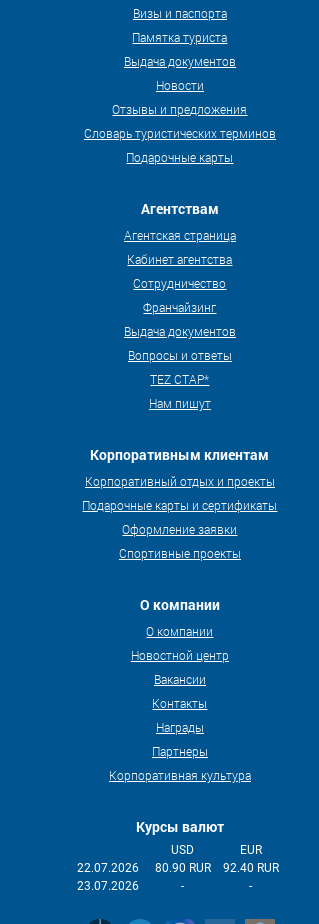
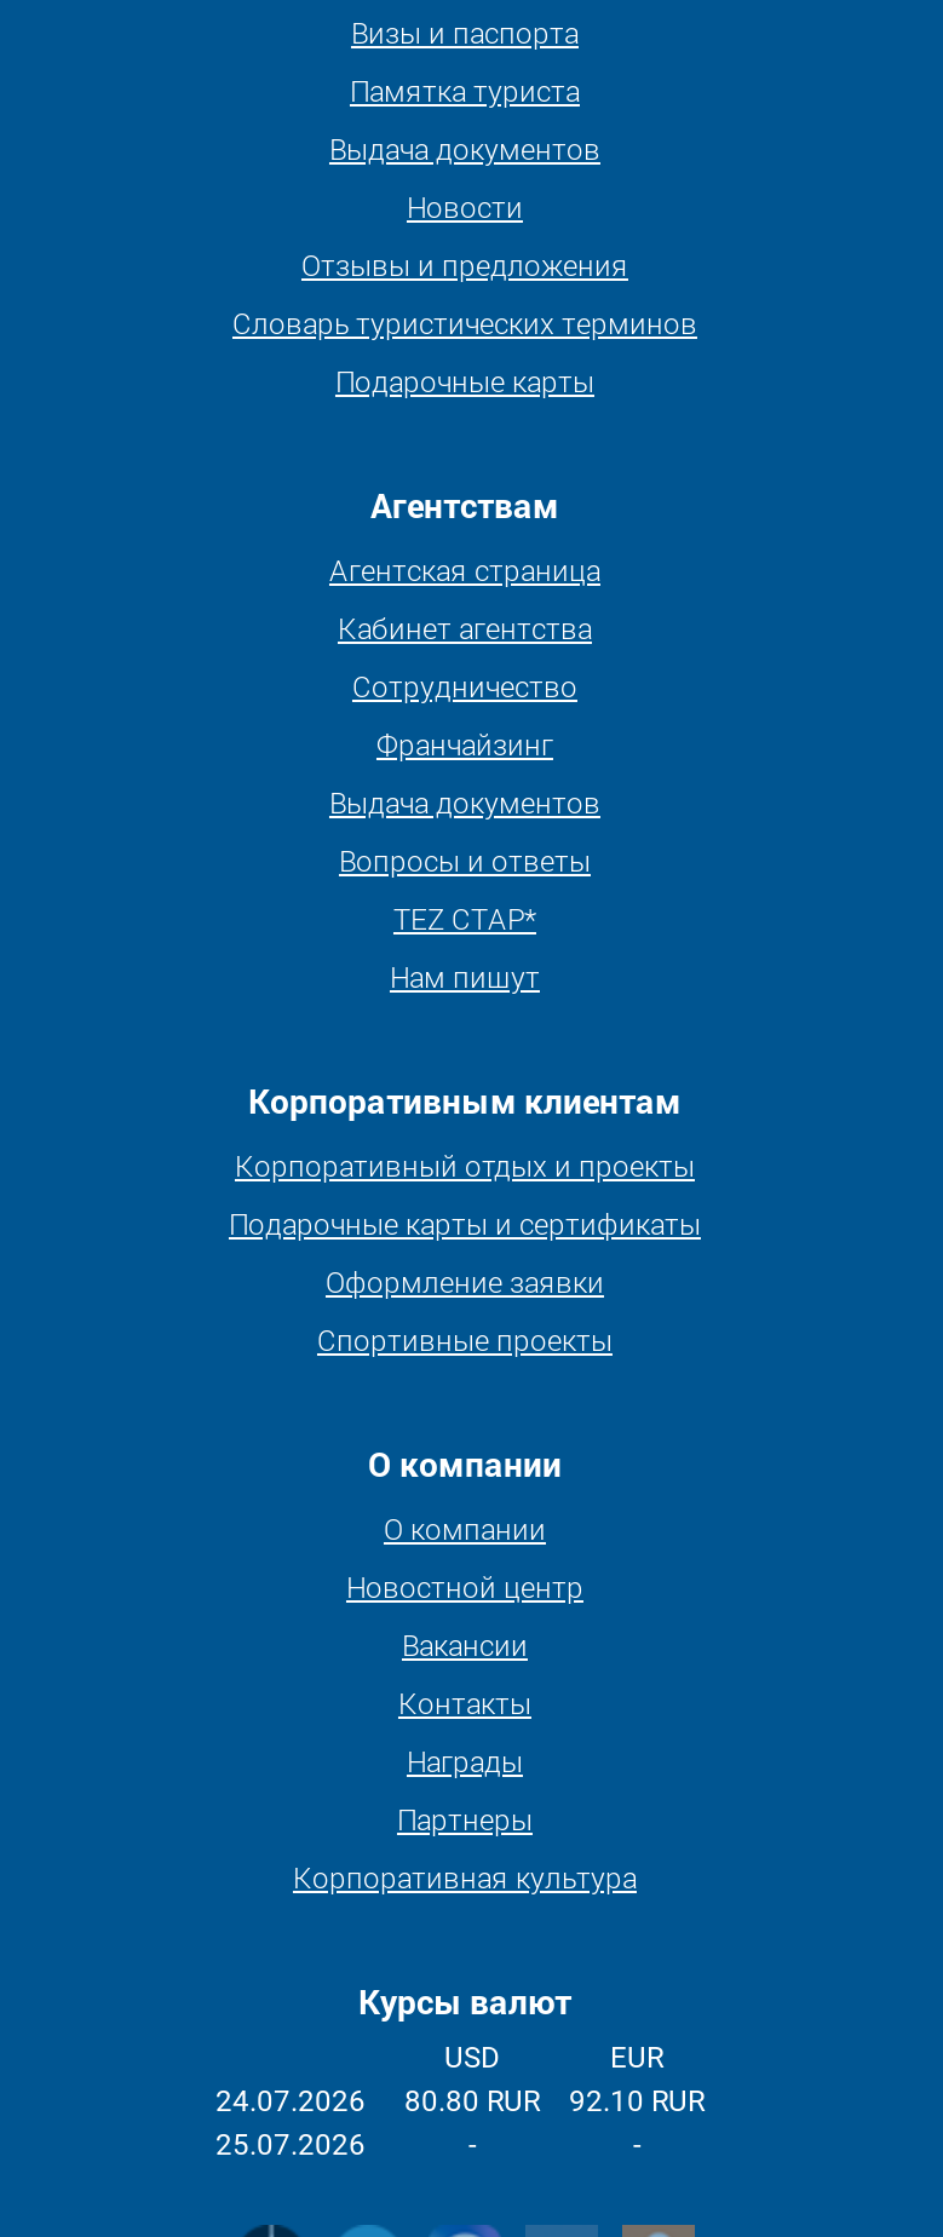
- 22.07.2026
+ 24.07.2026

- 80.90 RUR
+ 80.80 RUR

- 92.40 RUR
+ 92.10 RUR

- 23.07.2026
+ 25.07.2026
